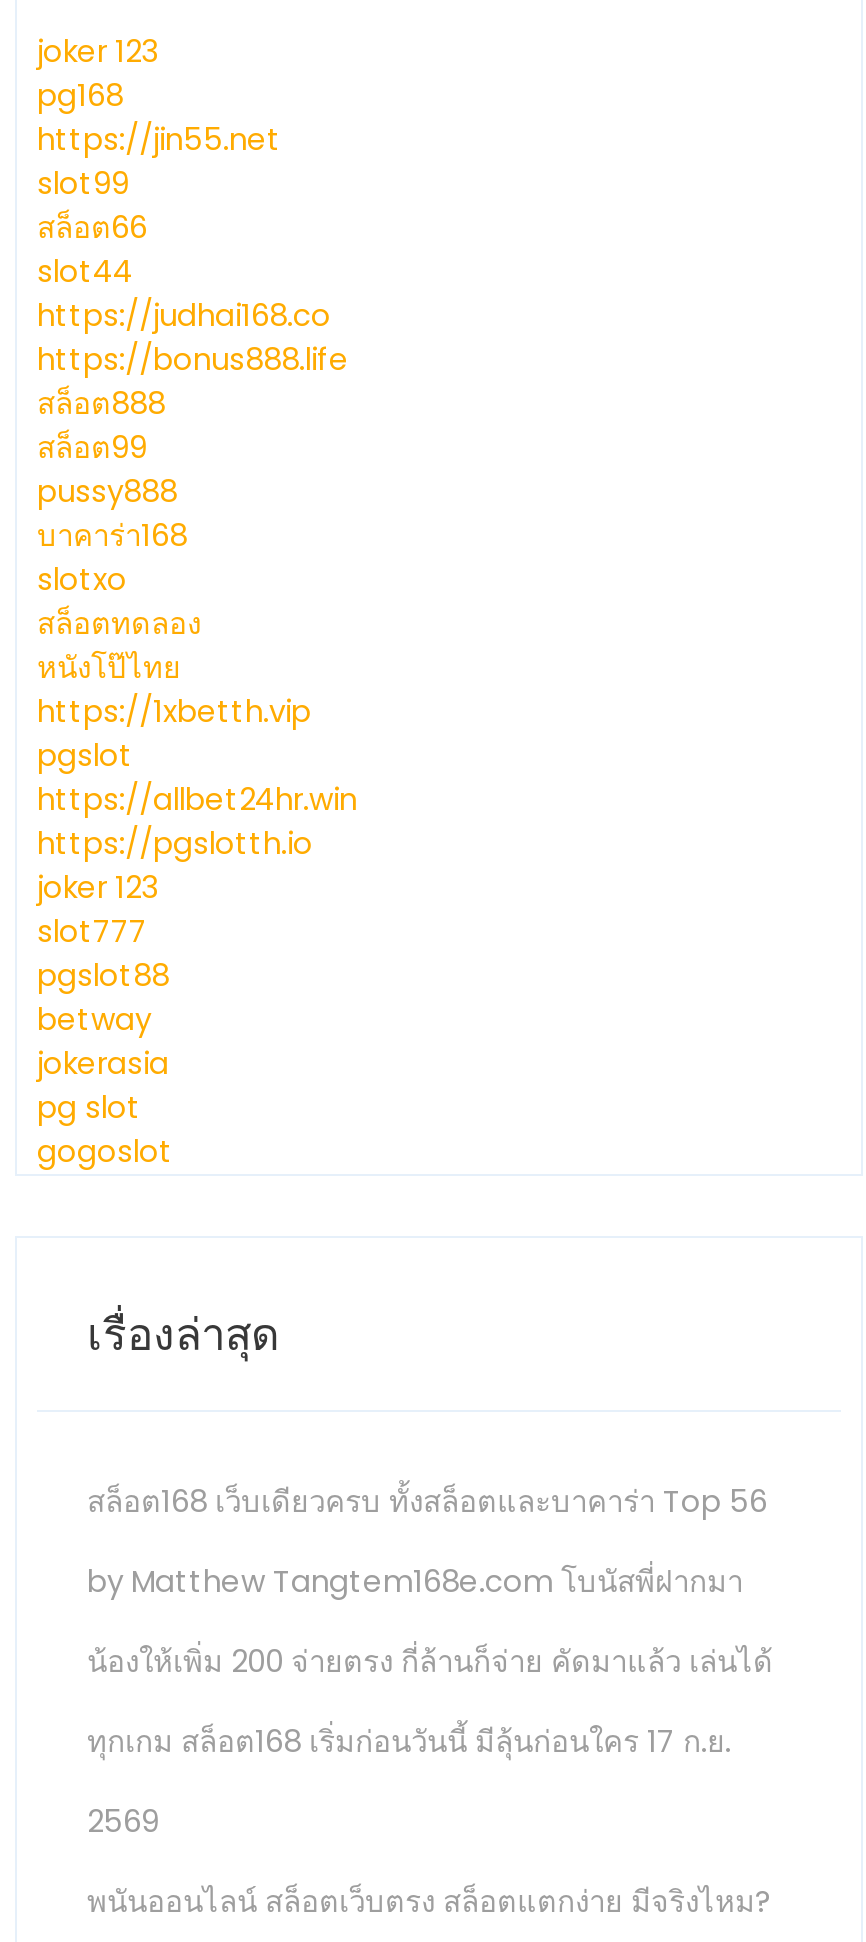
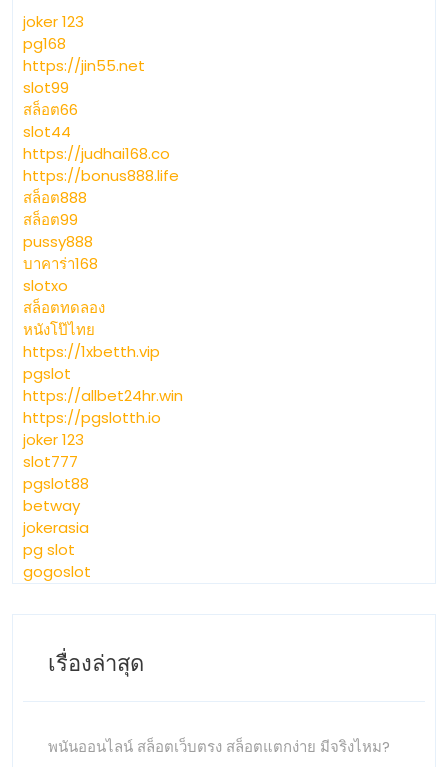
- สล็อต168 เว็บเดียวครบ ทั้งสล็อตและบาคาร่า Top 56
- by Matthew Tangtem168e.com โบนัสพี่ฝากมา
- น้องให้เพิ่ม 200 จ่ายตรง กี่ล้านก็จ่าย คัดมาแล้ว เล่นได้
- ทุกเกม สล็อต168 เริ่มก่อนวันนี้ มีลุ้นก่อนใคร 17 ก.ย.
- 2569
